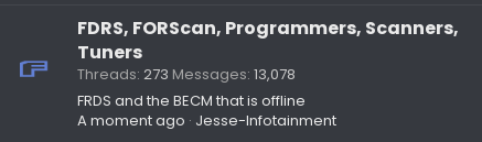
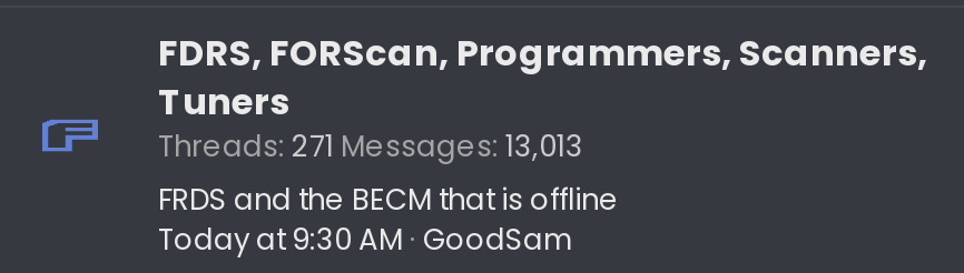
- Threads 273 Messages 13,078
+ Threads 271 Messages 13,013

- A moment ago Jesse-Infotainment
+ Today at 9:30 AM GoodSam
